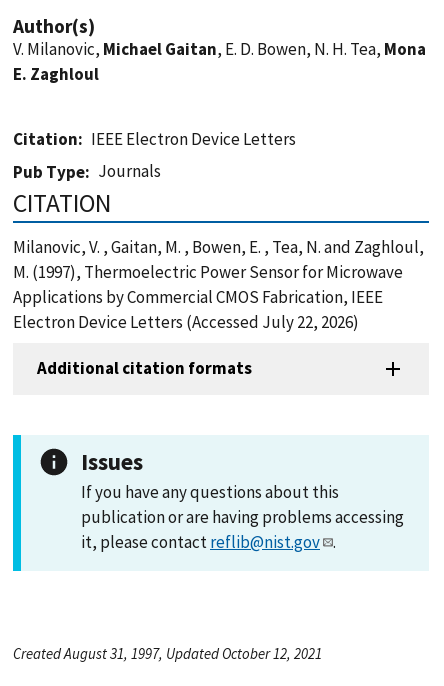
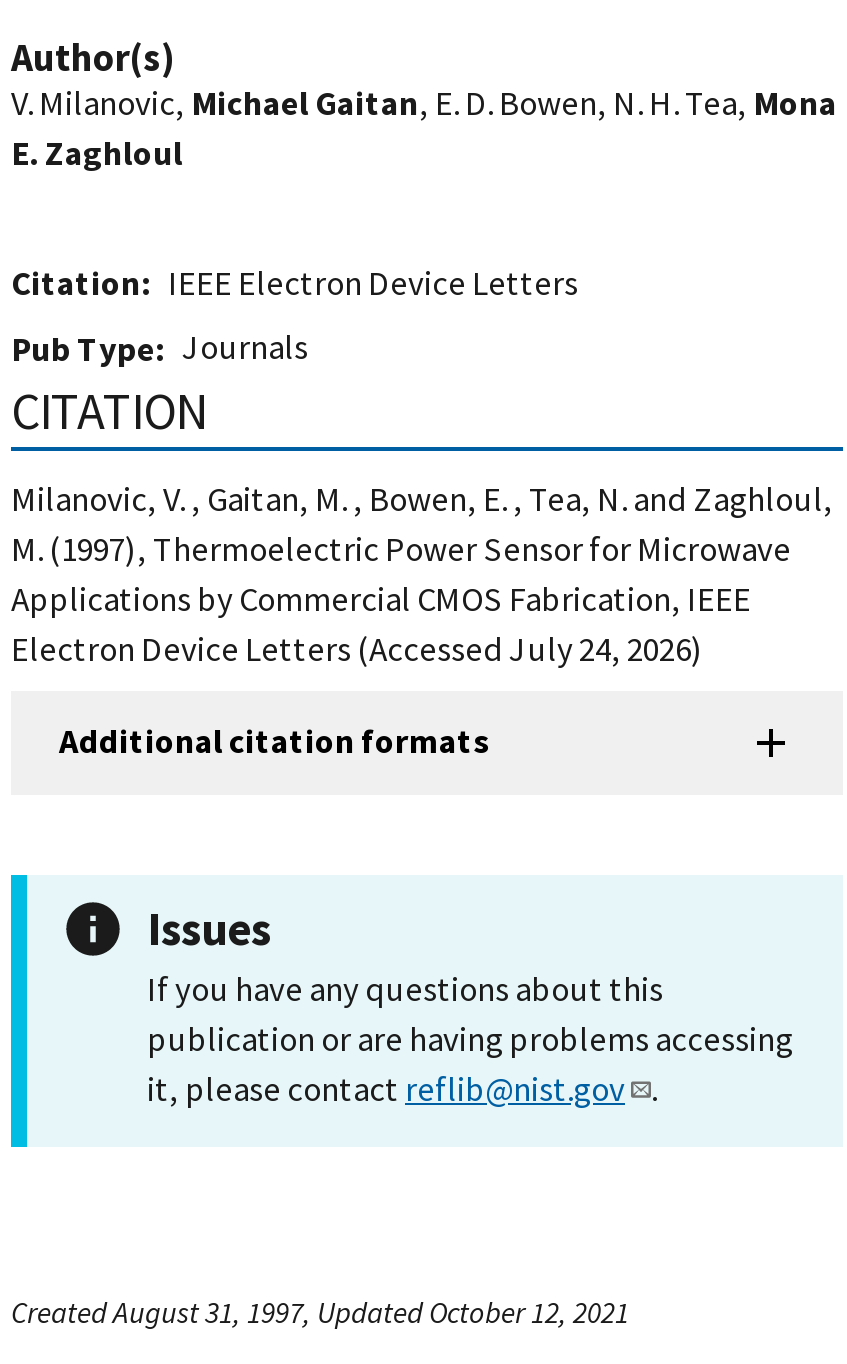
- Electron Device Letters (Accessed July 22, 2026)
+ Electron Device Letters (Accessed July 24, 2026)
